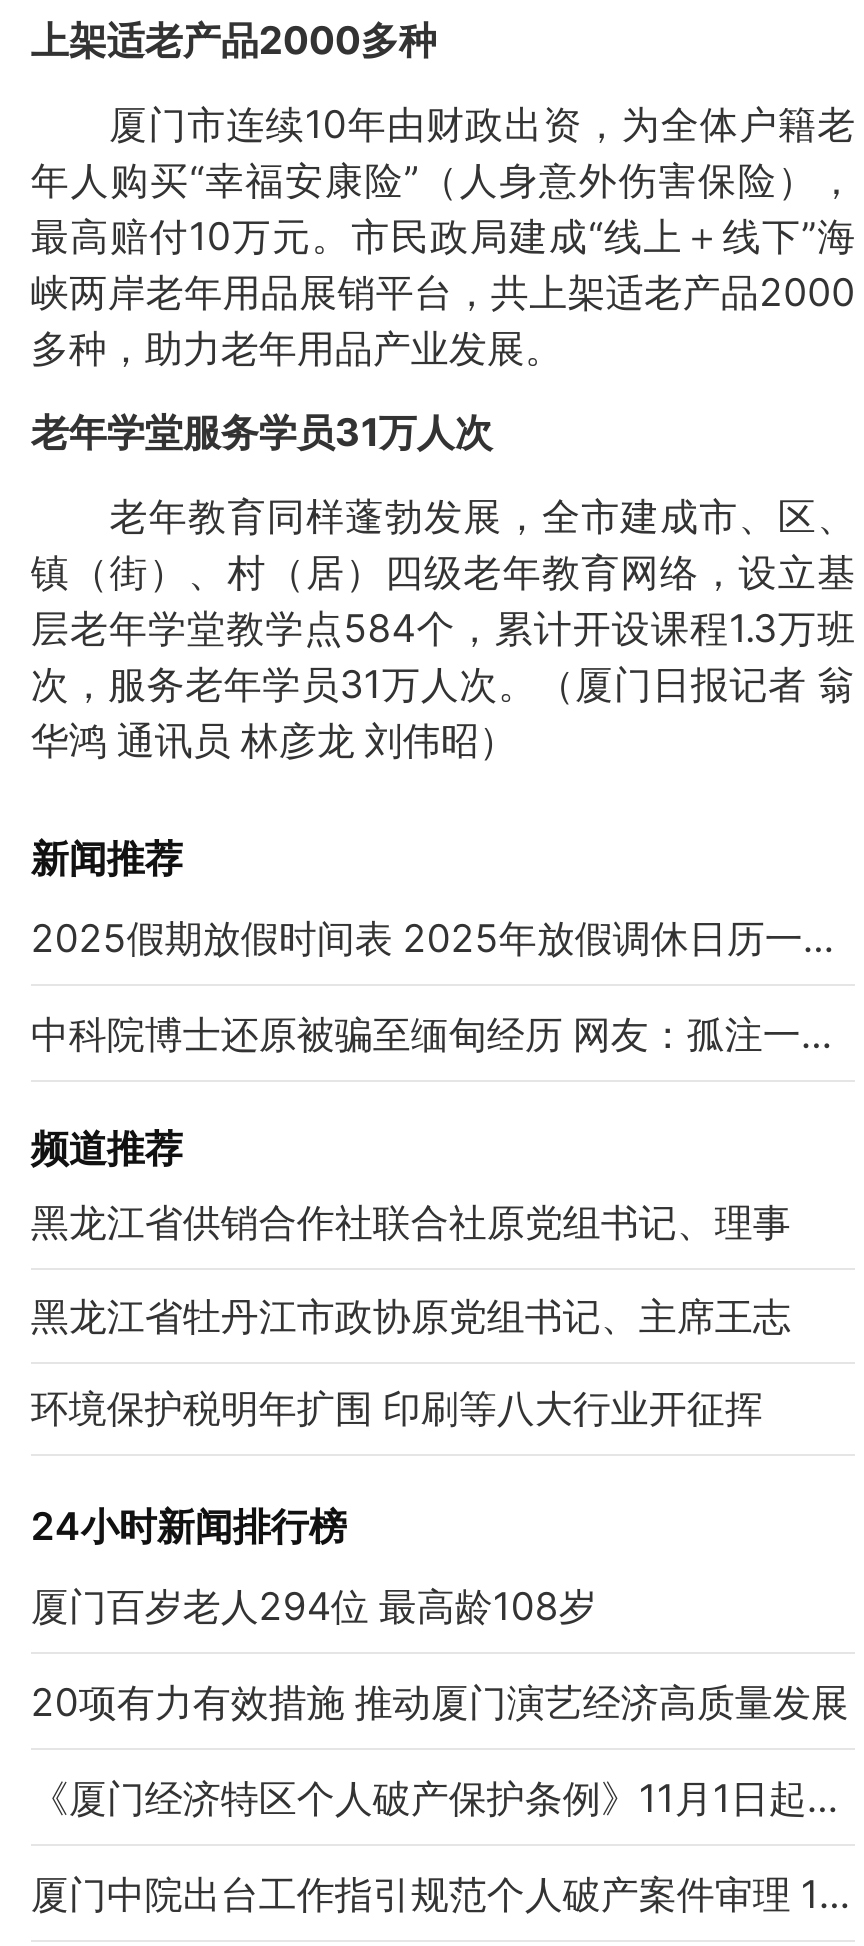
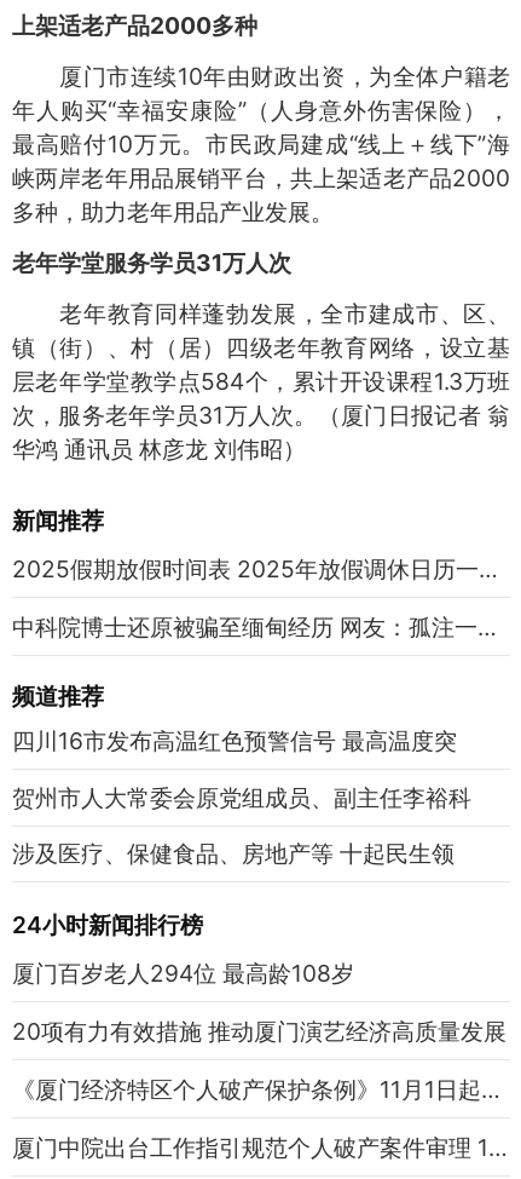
- 黑龙江省供销合作社联合社原党组书记、理事
+ 四川16市发布高温红色预警信号 最高温度突

- 黑龙江省牡丹江市政协原党组书记、主席王志
+ 贺州市人大常委会原党组成员、副主任李裕科

- 环境保护税明年扩围 印刷等八大行业开征挥
+ 涉及医疗、保健食品、房地产等 十起民生领
